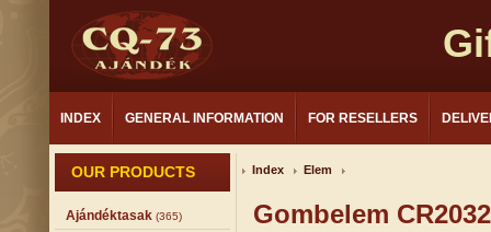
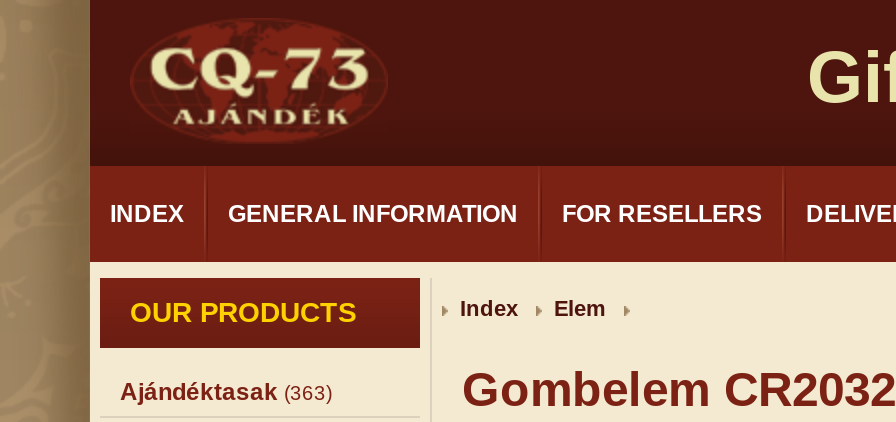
- Ajándéktasak (365)
+ Ajándéktasak (363)
